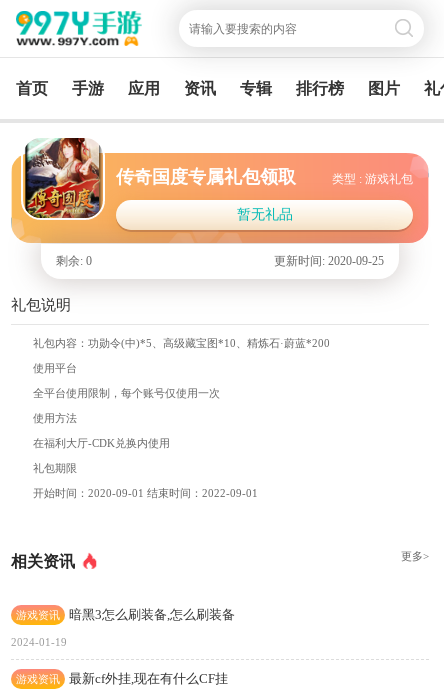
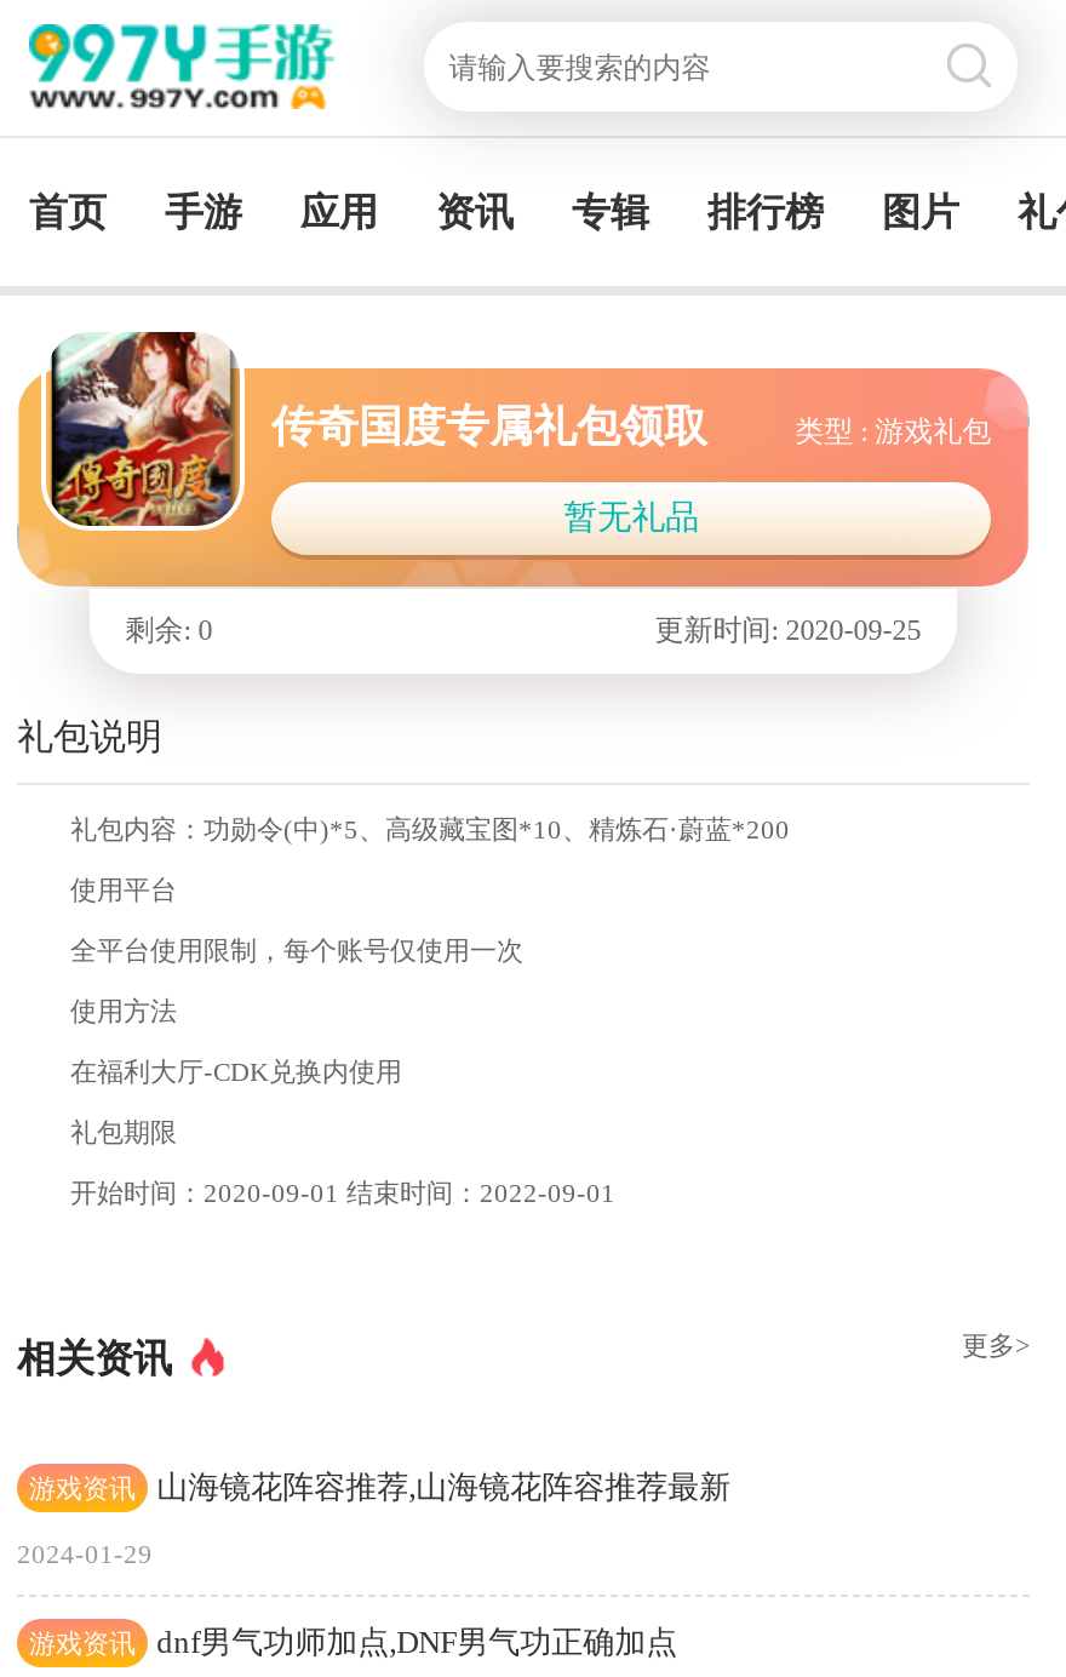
- 暗黑3怎么刷装备,怎么刷装备
+ 山海镜花阵容推荐,山海镜花阵容推荐最新

- 2024-01-19
+ 2024-01-29

- 最新cf外挂,现在有什么CF挂
+ dnf男气功师加点,DNF男气功正确加点
